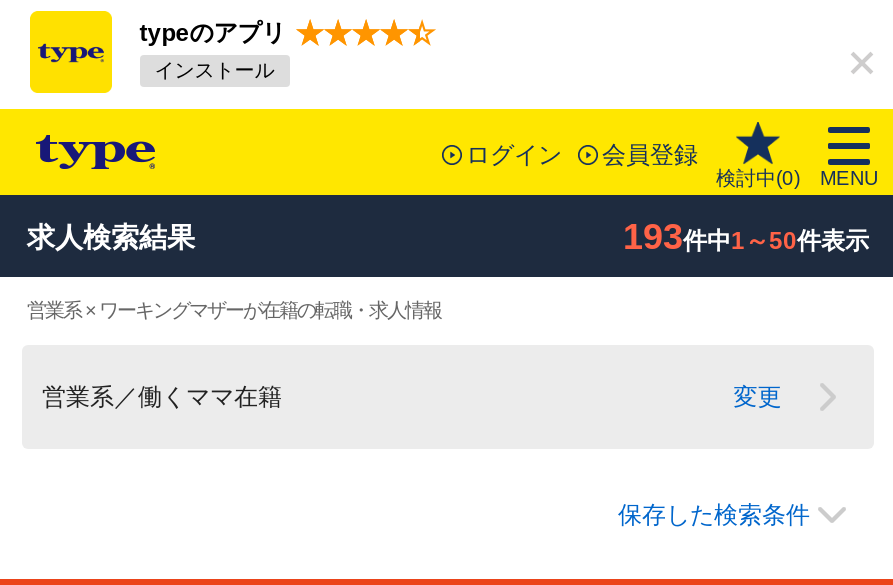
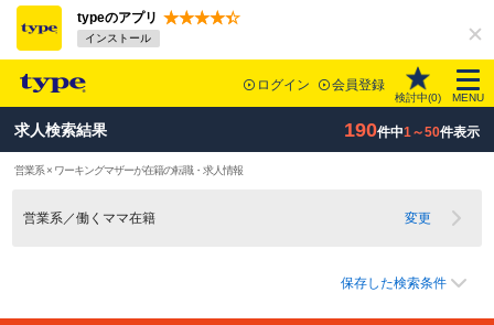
- 193件中1～50件表示
+ 190件中1～50件表示
